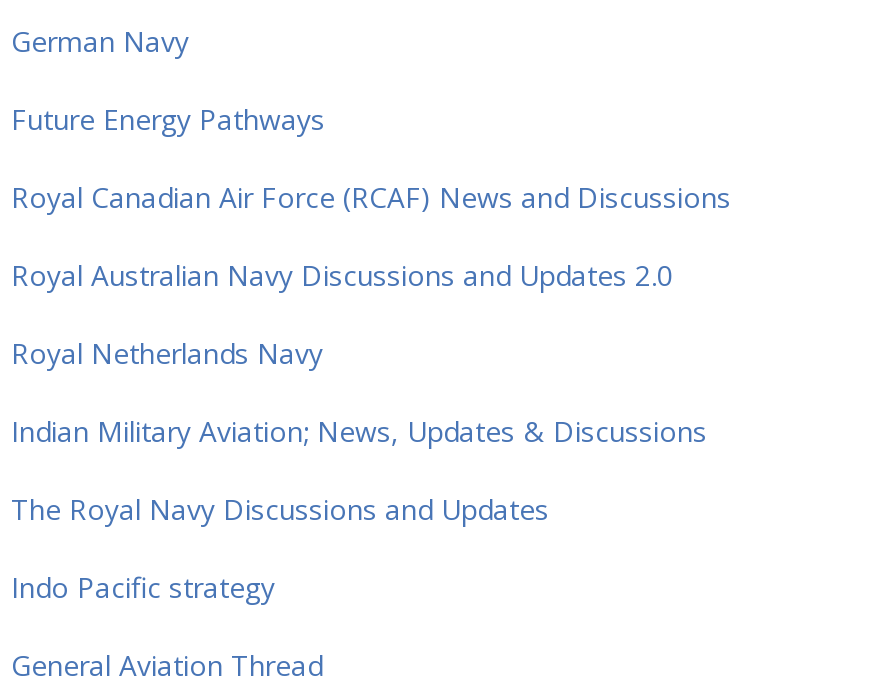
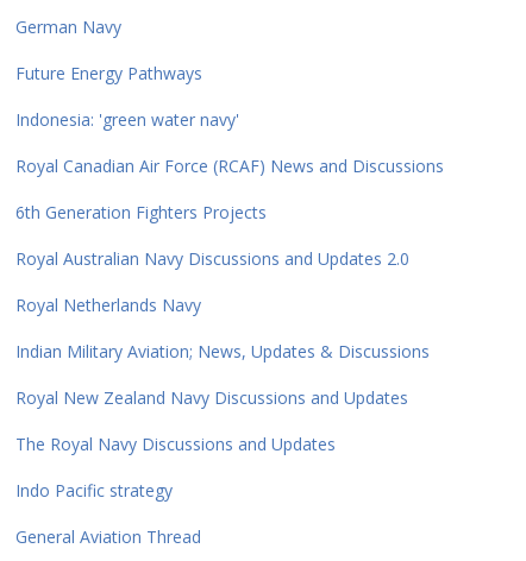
+ Indonesia: 'green water navy'

+ 6th Generation Fighters Projects

+ Royal New Zealand Navy Discussions and Updates
